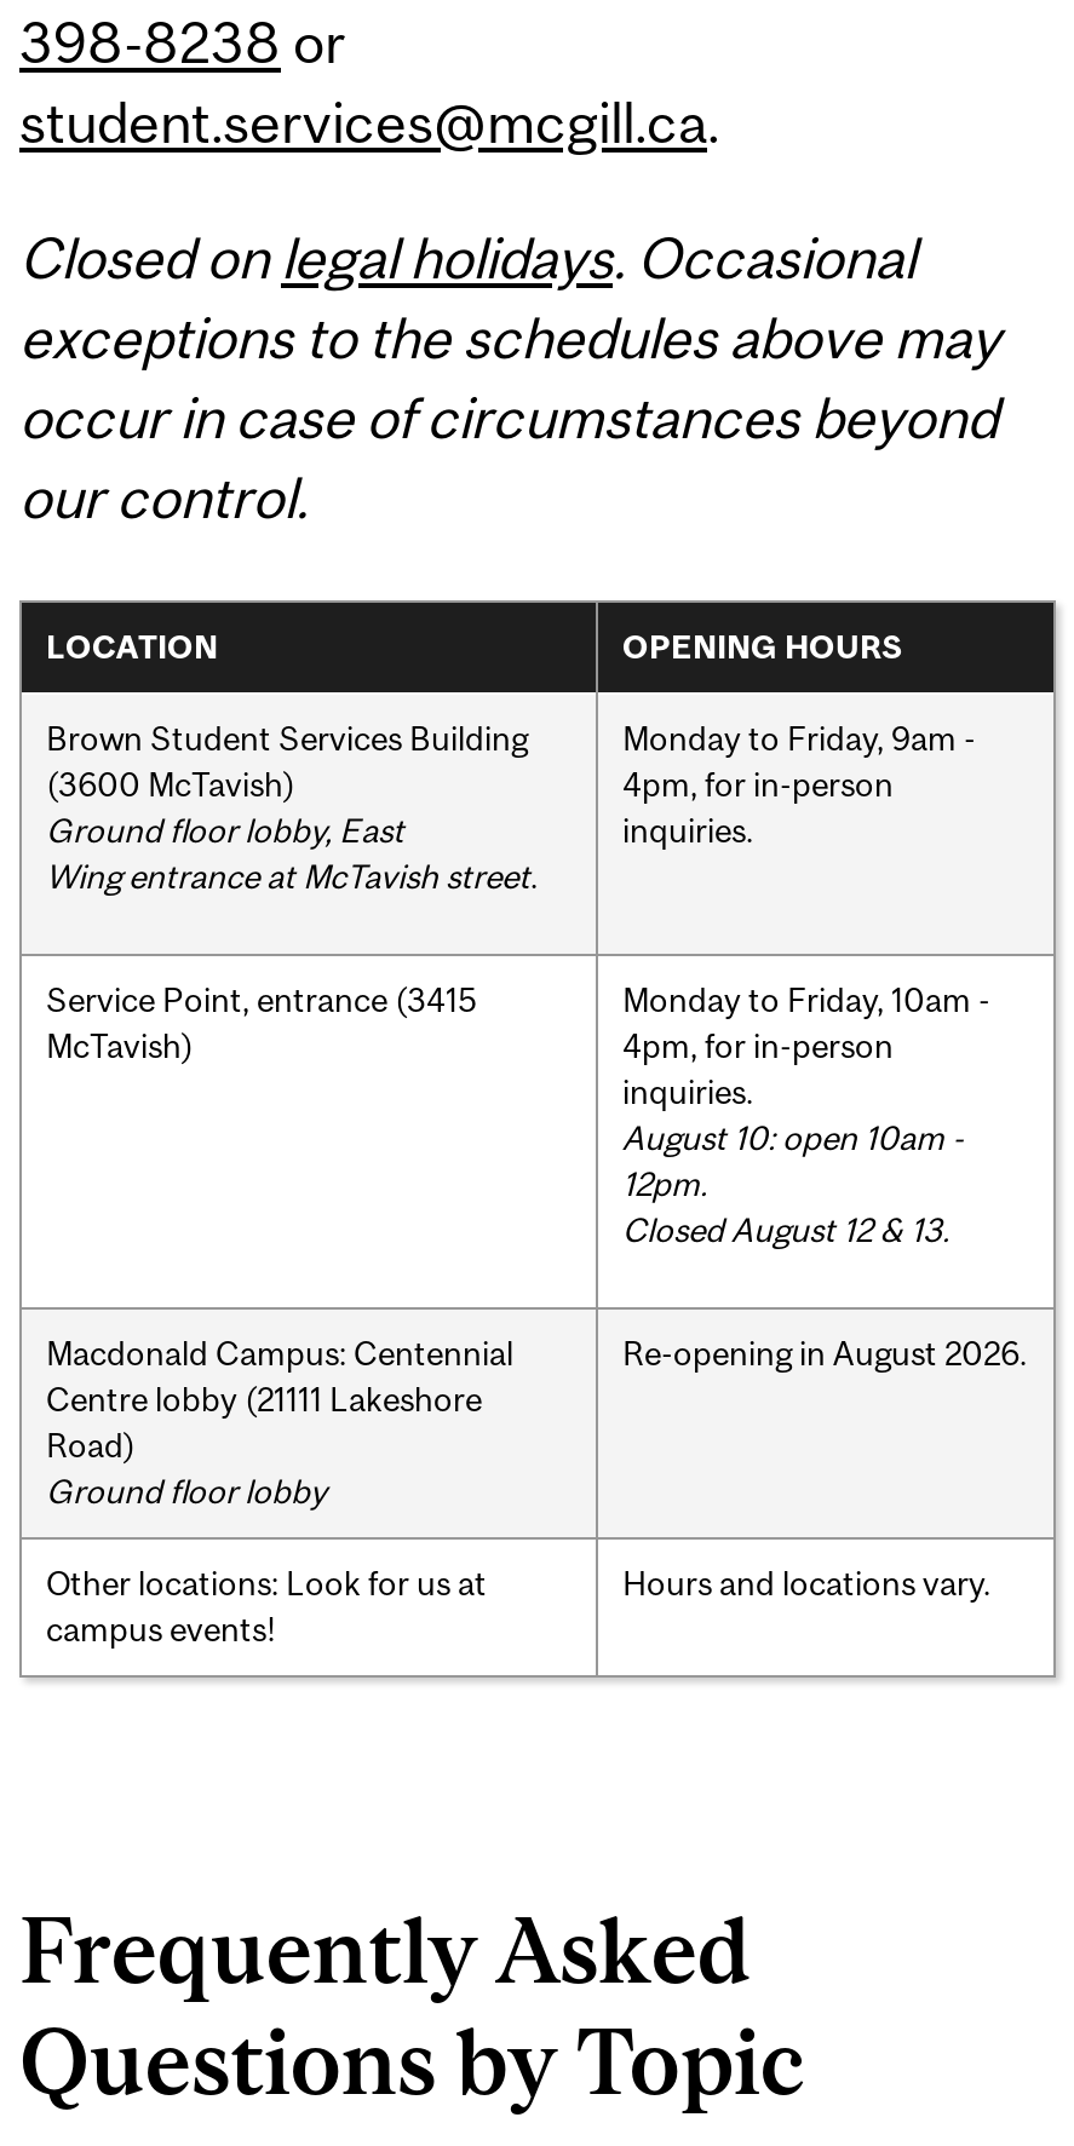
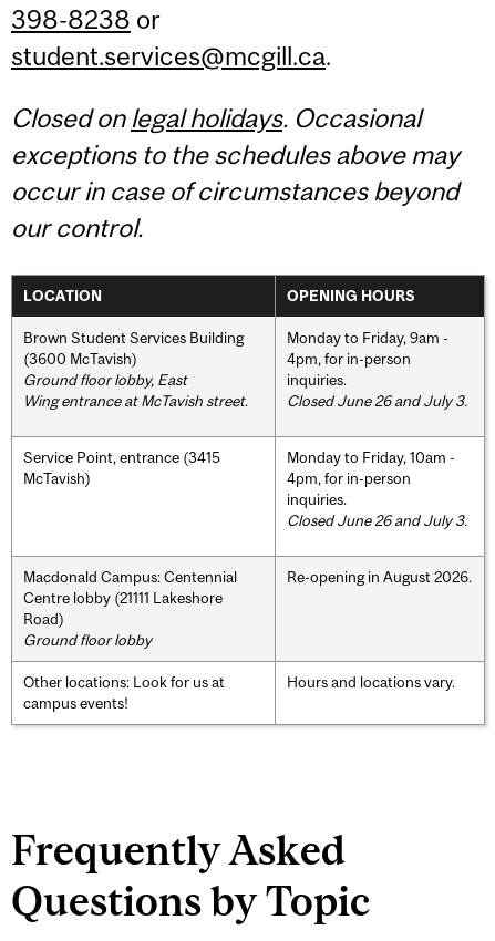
+ Closed June 26 and July 3.

- August 10: open 10am -
- 12pm.
- Closed August 12 & 13.
+ Closed June 26 and July 3.
